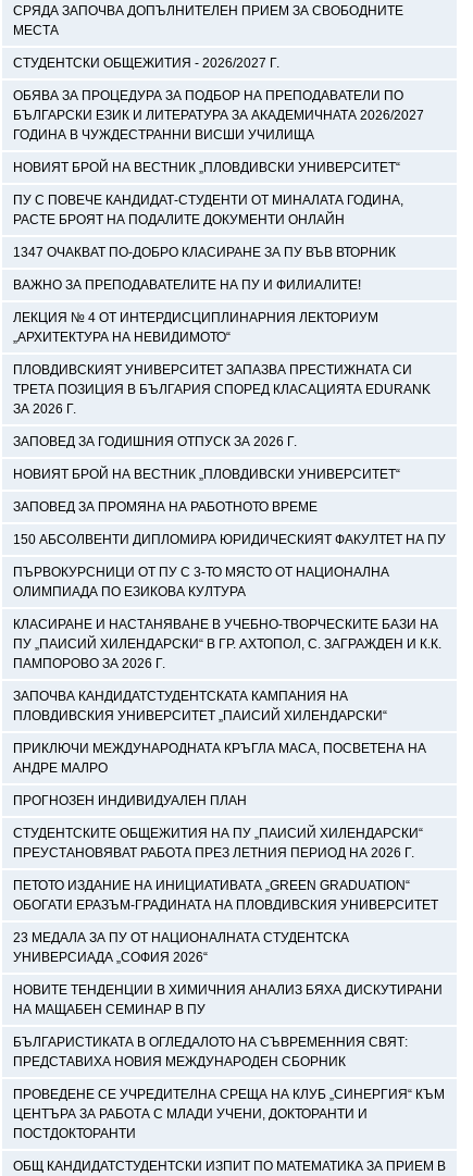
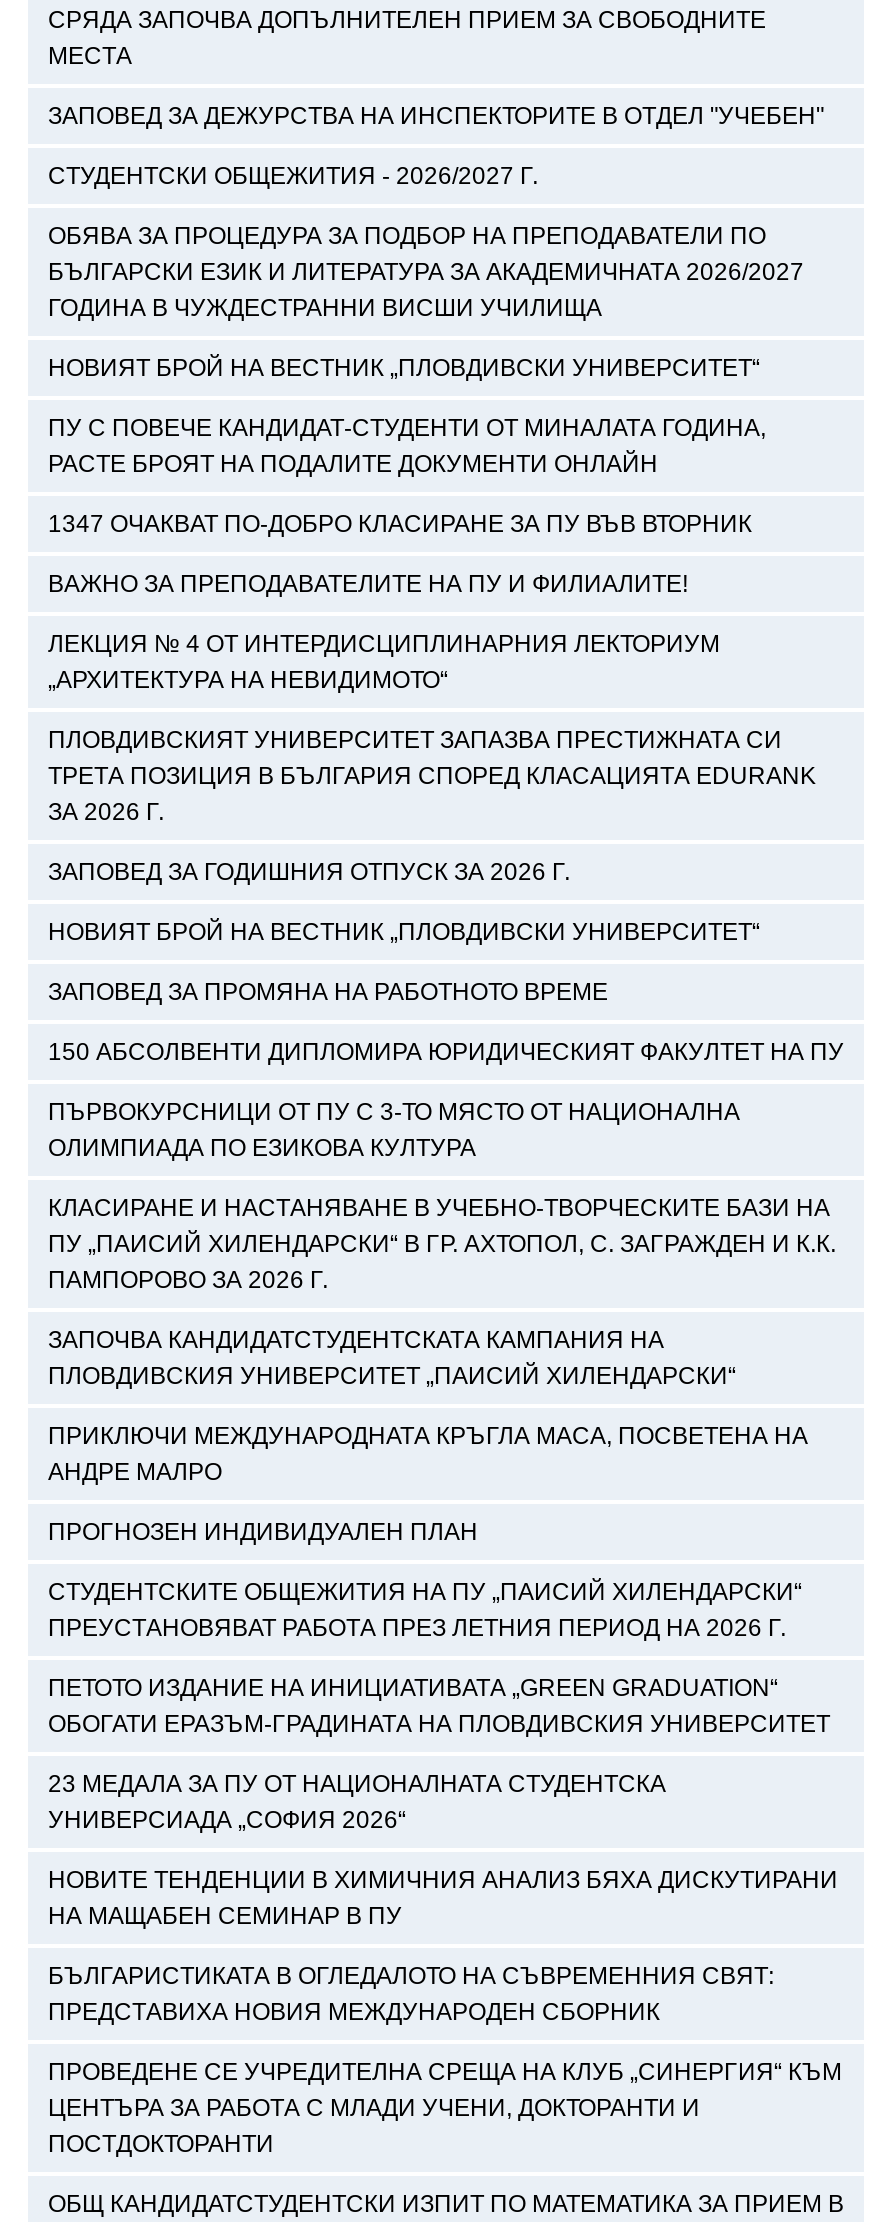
+ ЗАПОВЕД ЗА ДЕЖУРСТВА НА ИНСПЕКТОРИТЕ В ОТДЕЛ "УЧЕБЕН"
